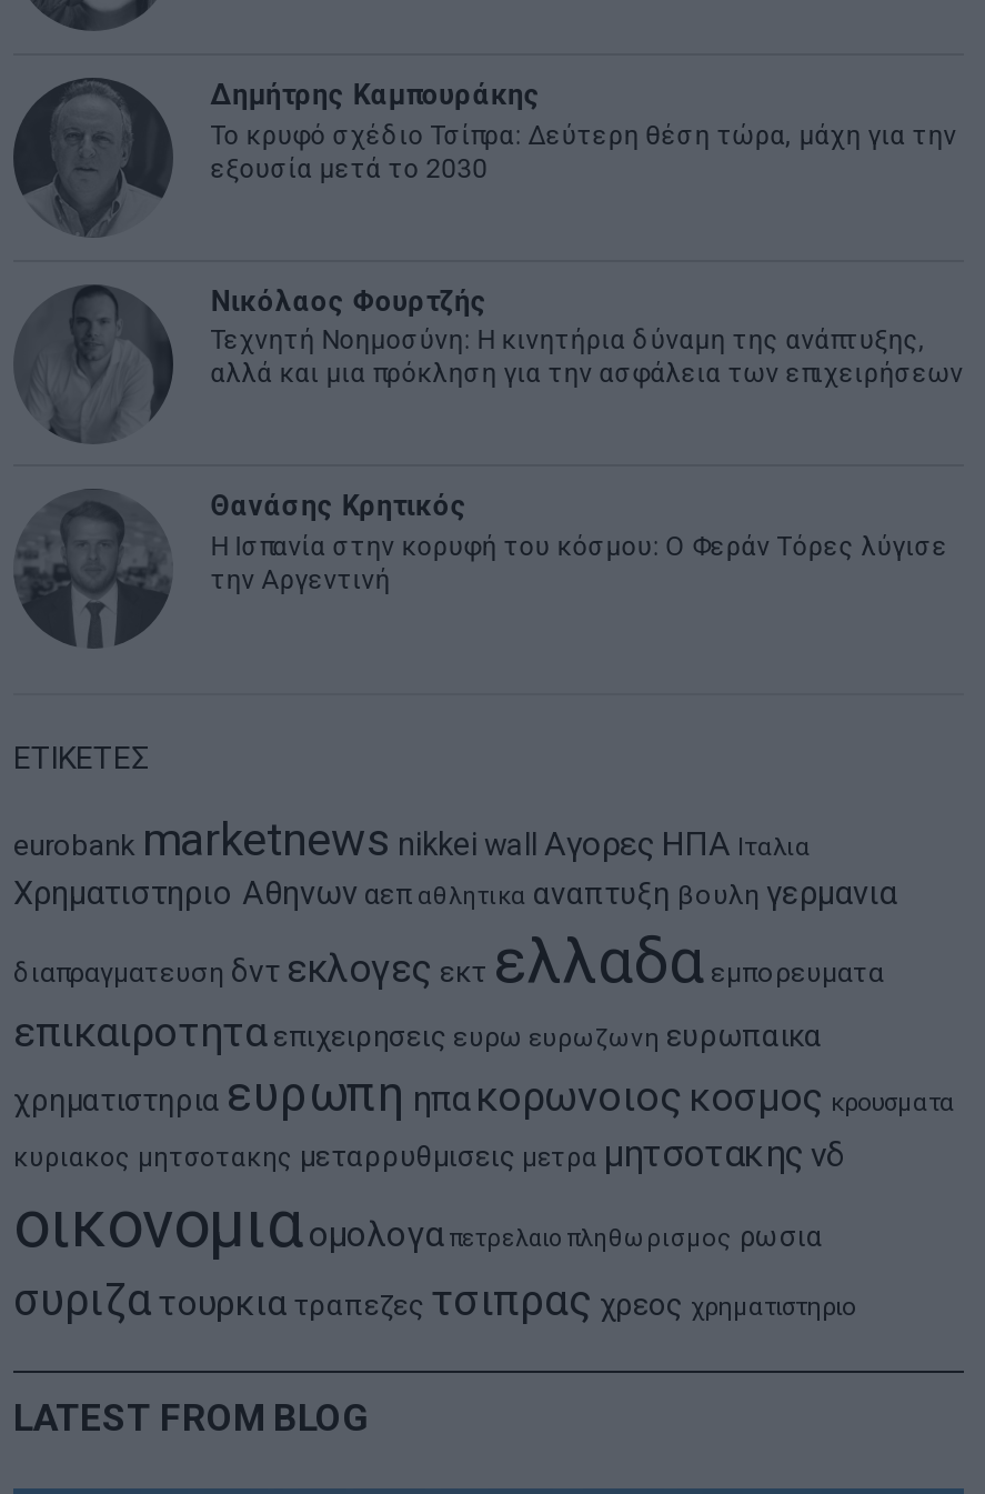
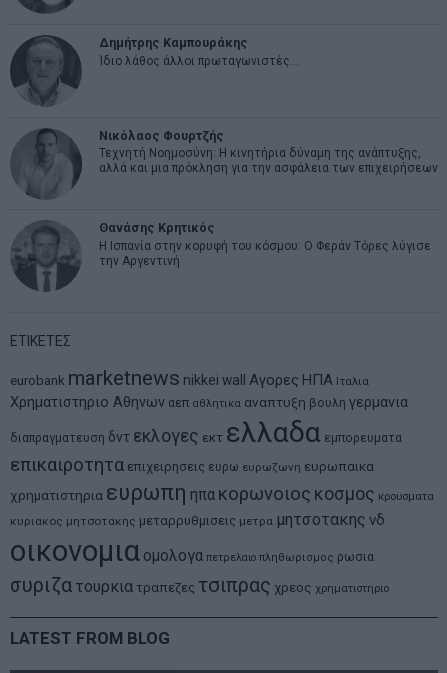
- Το κρυφό σχέδιο Τσίπρα: Δεύτερη θέση τώρα, μάχη για την
- εξουσία μετά το 2030
+ Ίδιο λάθος άλλοι πρωταγωνιστές…
